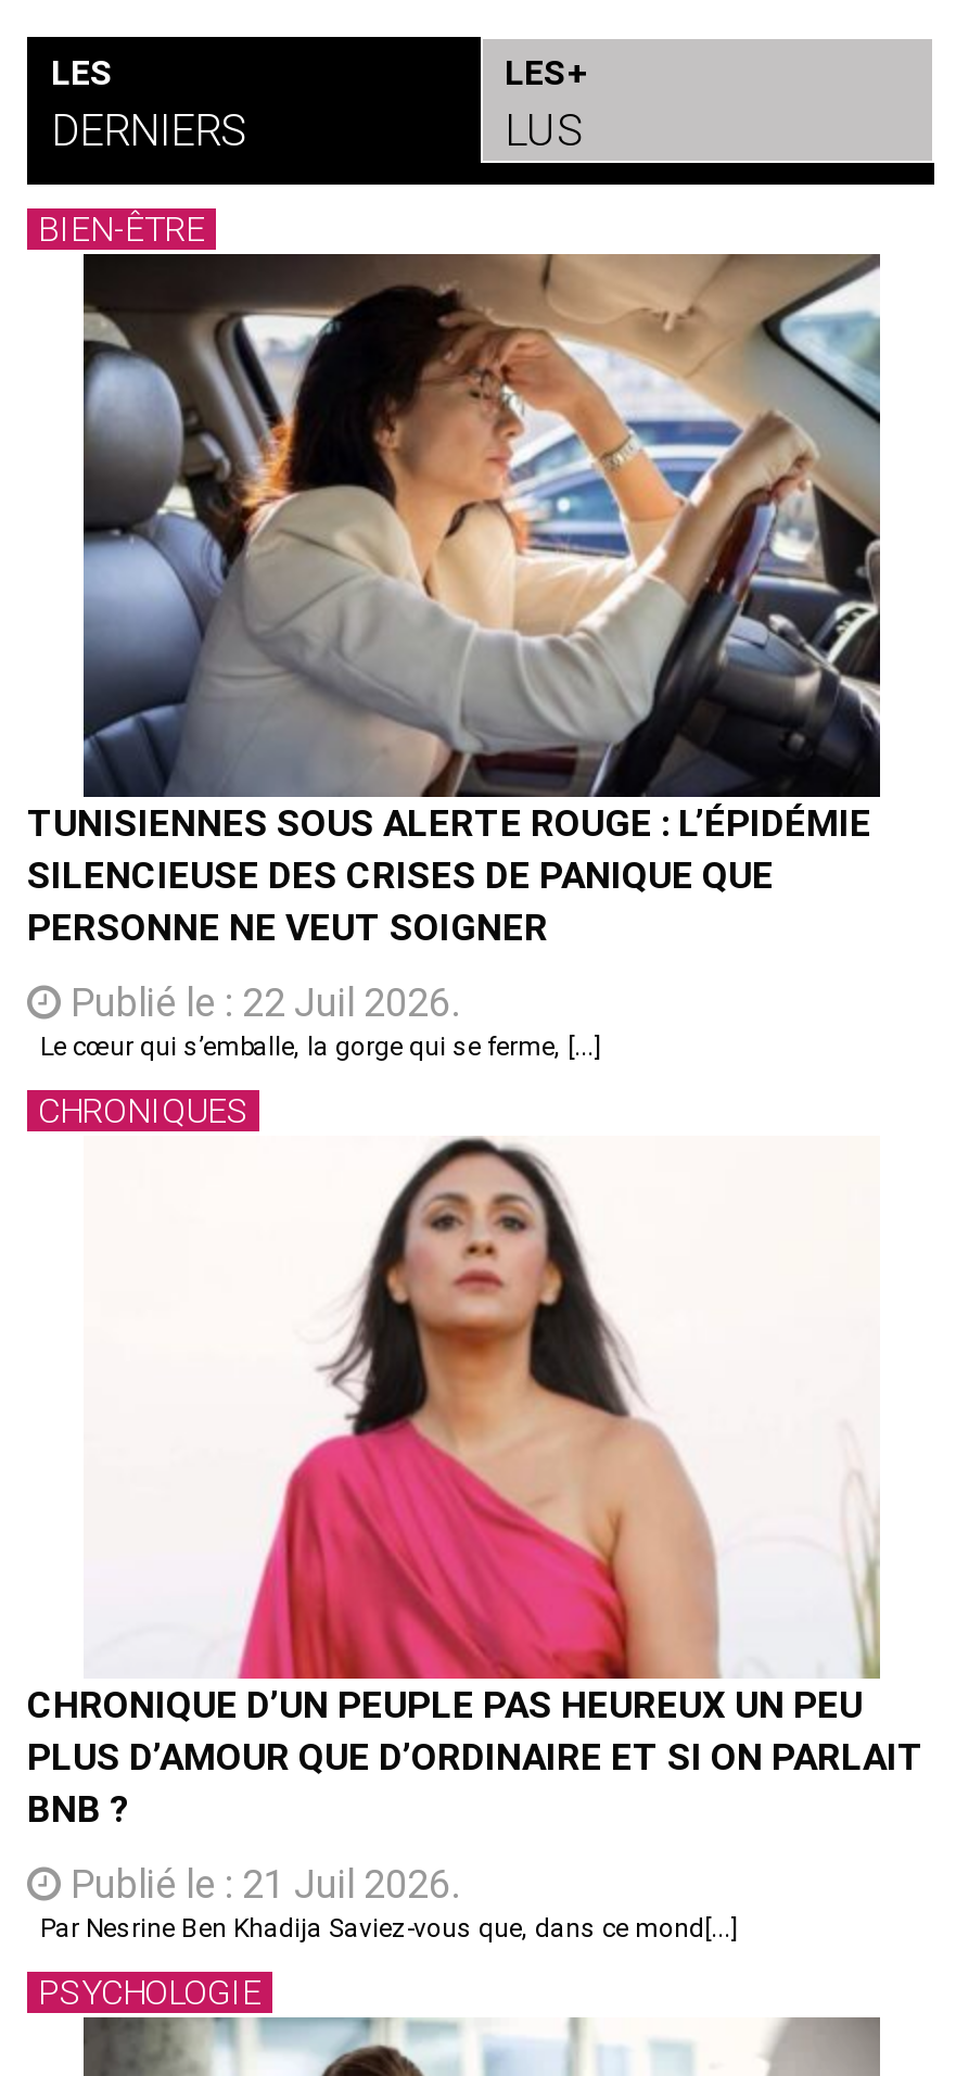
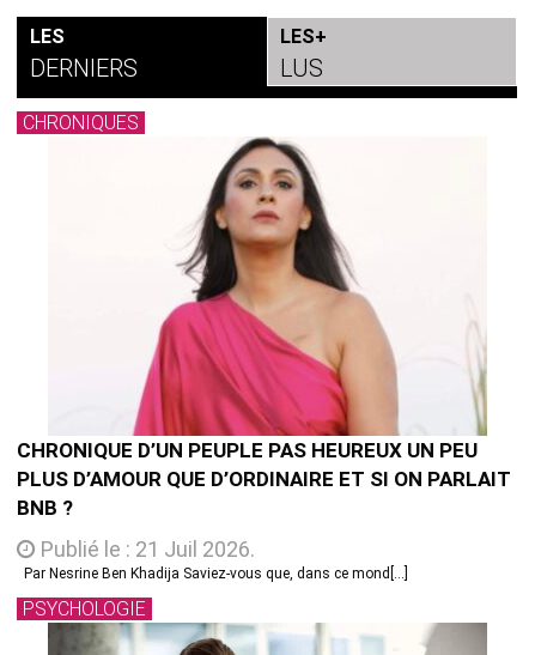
- BIEN-ÊTRE

- [image]
- TUNISIENNES SOUS ALERTE ROUGE : L’ÉPIDÉMIE
- SILENCIEUSE DES CRISES DE PANIQUE QUE
- PERSONNE NE VEUT SOIGNER
- Publié le : 22 Juil 2026.
- Le cœur qui s’emballe, la gorge qui se ferme, [...]
